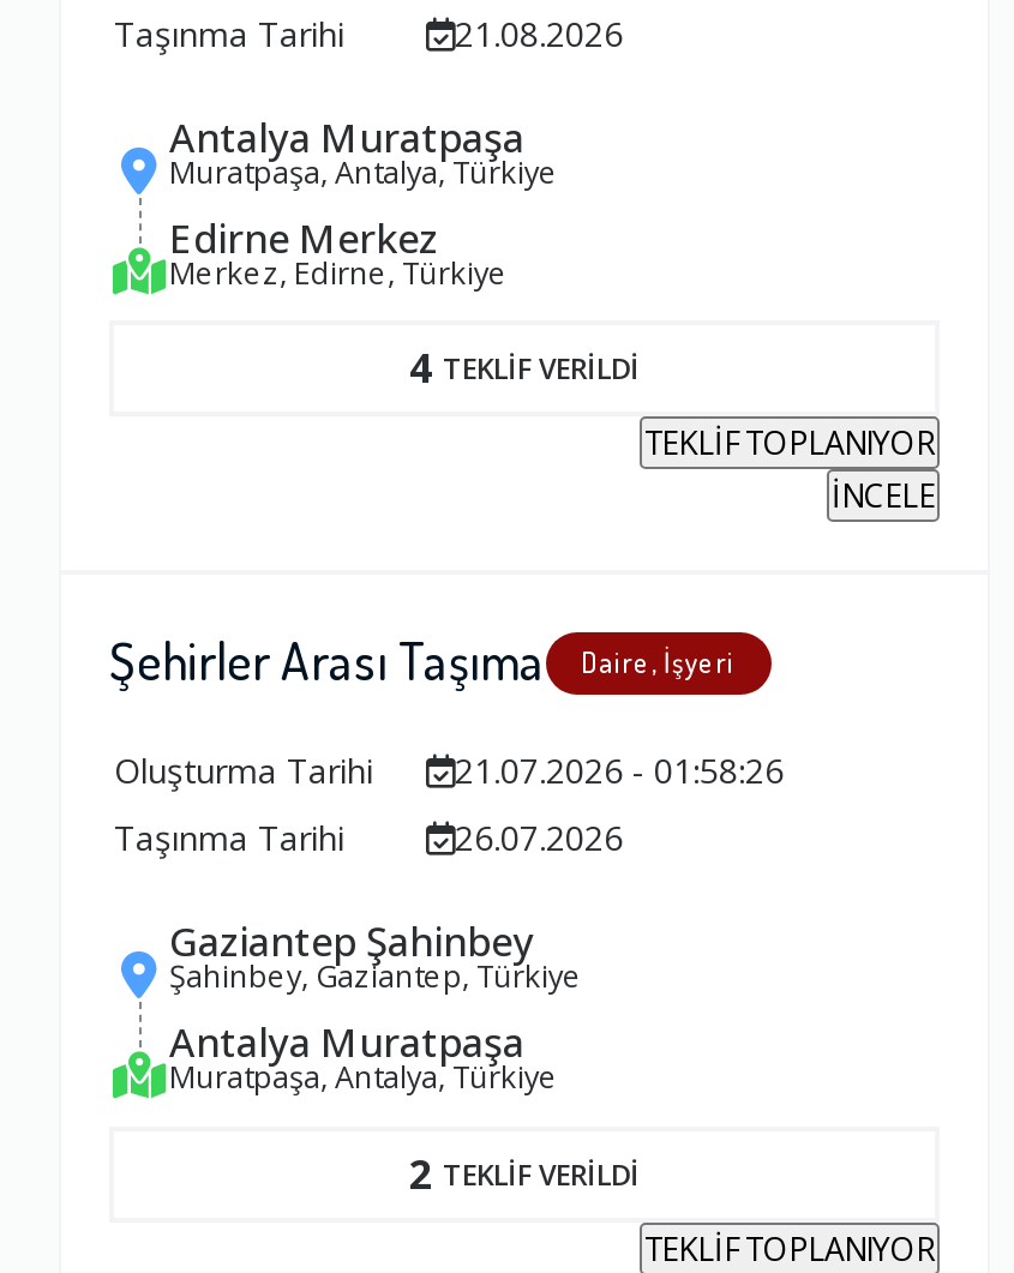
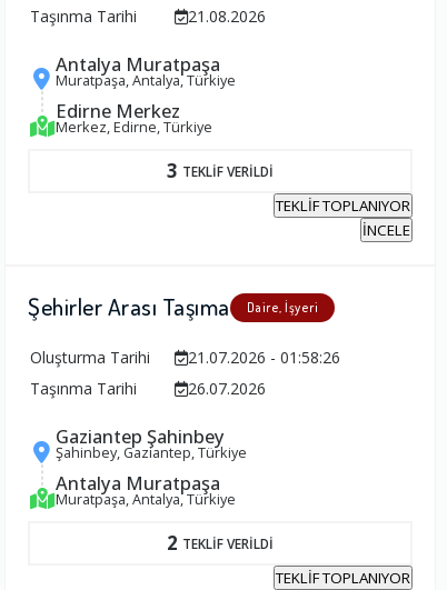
- 4 TEKLİF VERİLDİ
+ 3 TEKLİF VERİLDİ
